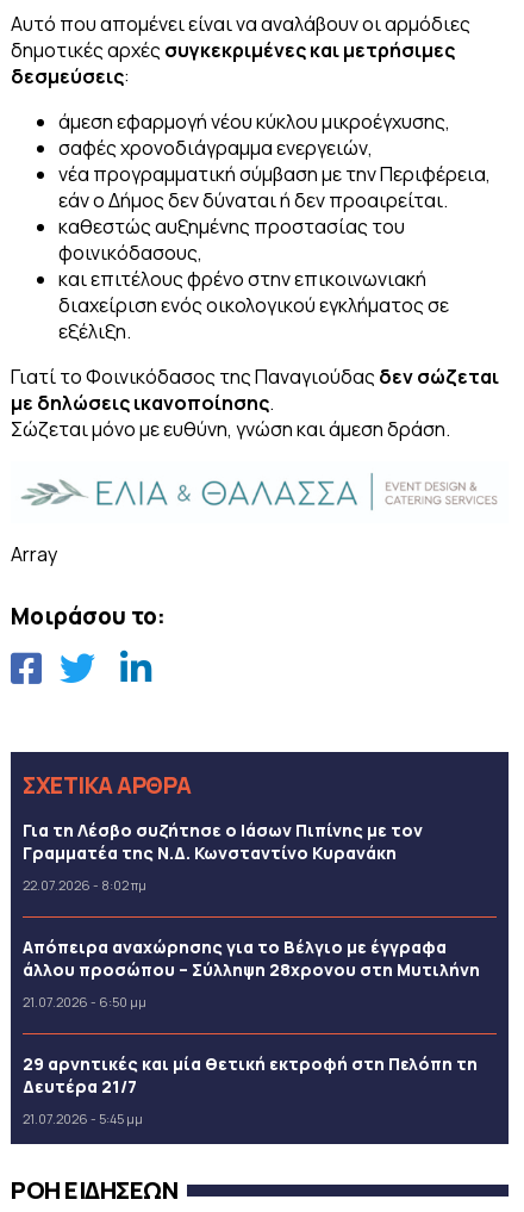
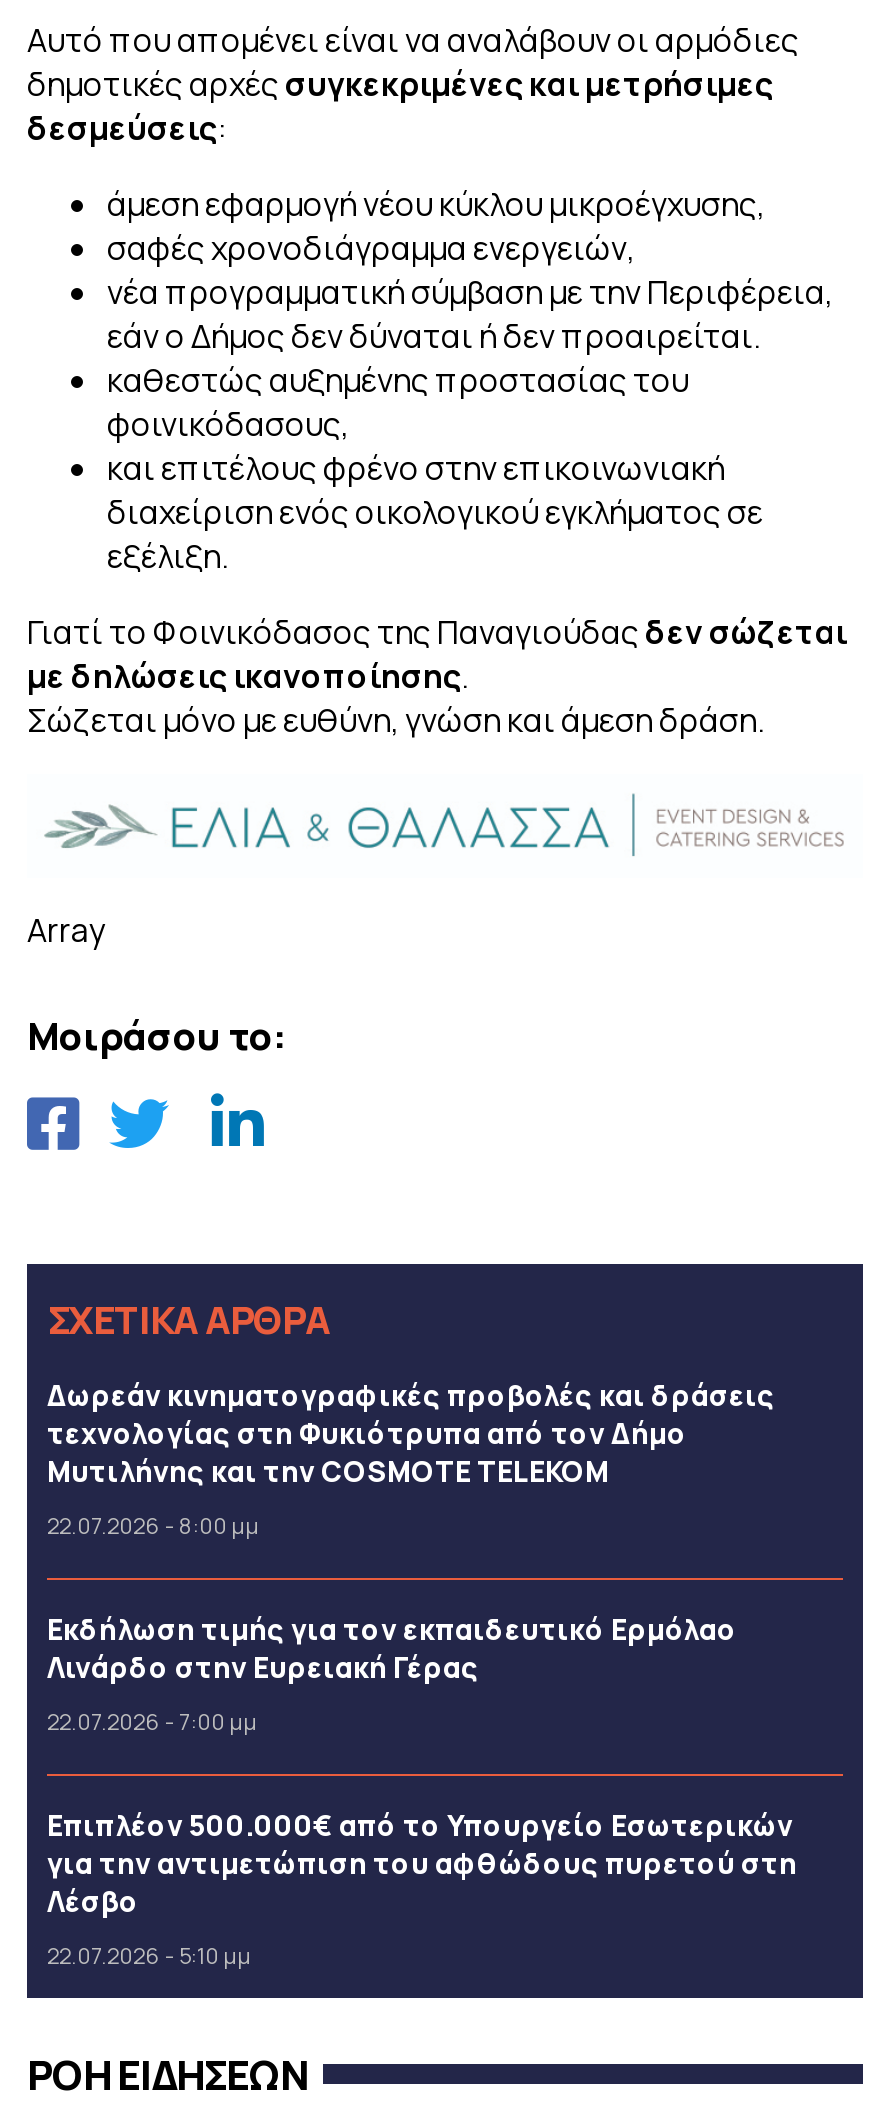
- Για τη Λέσβο συζήτησε ο Ιάσων Πιπίνης με τον
- Γραμματέα της Ν.Δ. Κωνσταντίνο Κυρανάκη
+ Δωρεάν κινηματογραφικές προβολές και δράσεις
+ τεχνολογίας στη Φυκιότρυπα από τον Δήμο
+ Μυτιλήνης και την COSMOTE TELEKOM

- 22.07.2026 - 8:02 πμ
+ 22.07.2026 - 8:00 μμ

- Απόπειρα αναχώρησης για το Βέλγιο με έγγραφα
- άλλου προσώπου – Σύλληψη 28χρονου στη Μυτιλήνη
+ Εκδήλωση τιμής για τον εκπαιδευτικό Ερμόλαο
+ Λινάρδο στην Ευρειακή Γέρας

- 21.07.2026 - 6:50 μμ
+ 22.07.2026 - 7:00 μμ

- 29 αρνητικές και μία θετική εκτροφή στη Πελόπη τη
- Δευτέρα 21/7
+ Επιπλέον 500.000€ από το Υπουργείο Εσωτερικών
+ για την αντιμετώπιση του αφθώδους πυρετού στη
+ Λέσβο

- 21.07.2026 - 5:45 μμ
+ 22.07.2026 - 5:10 μμ
